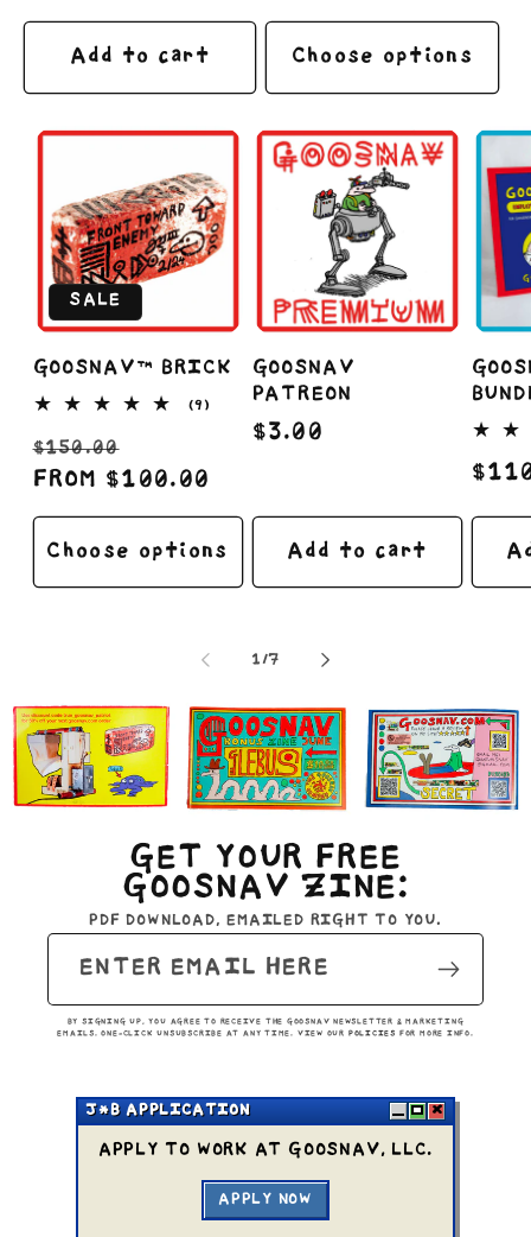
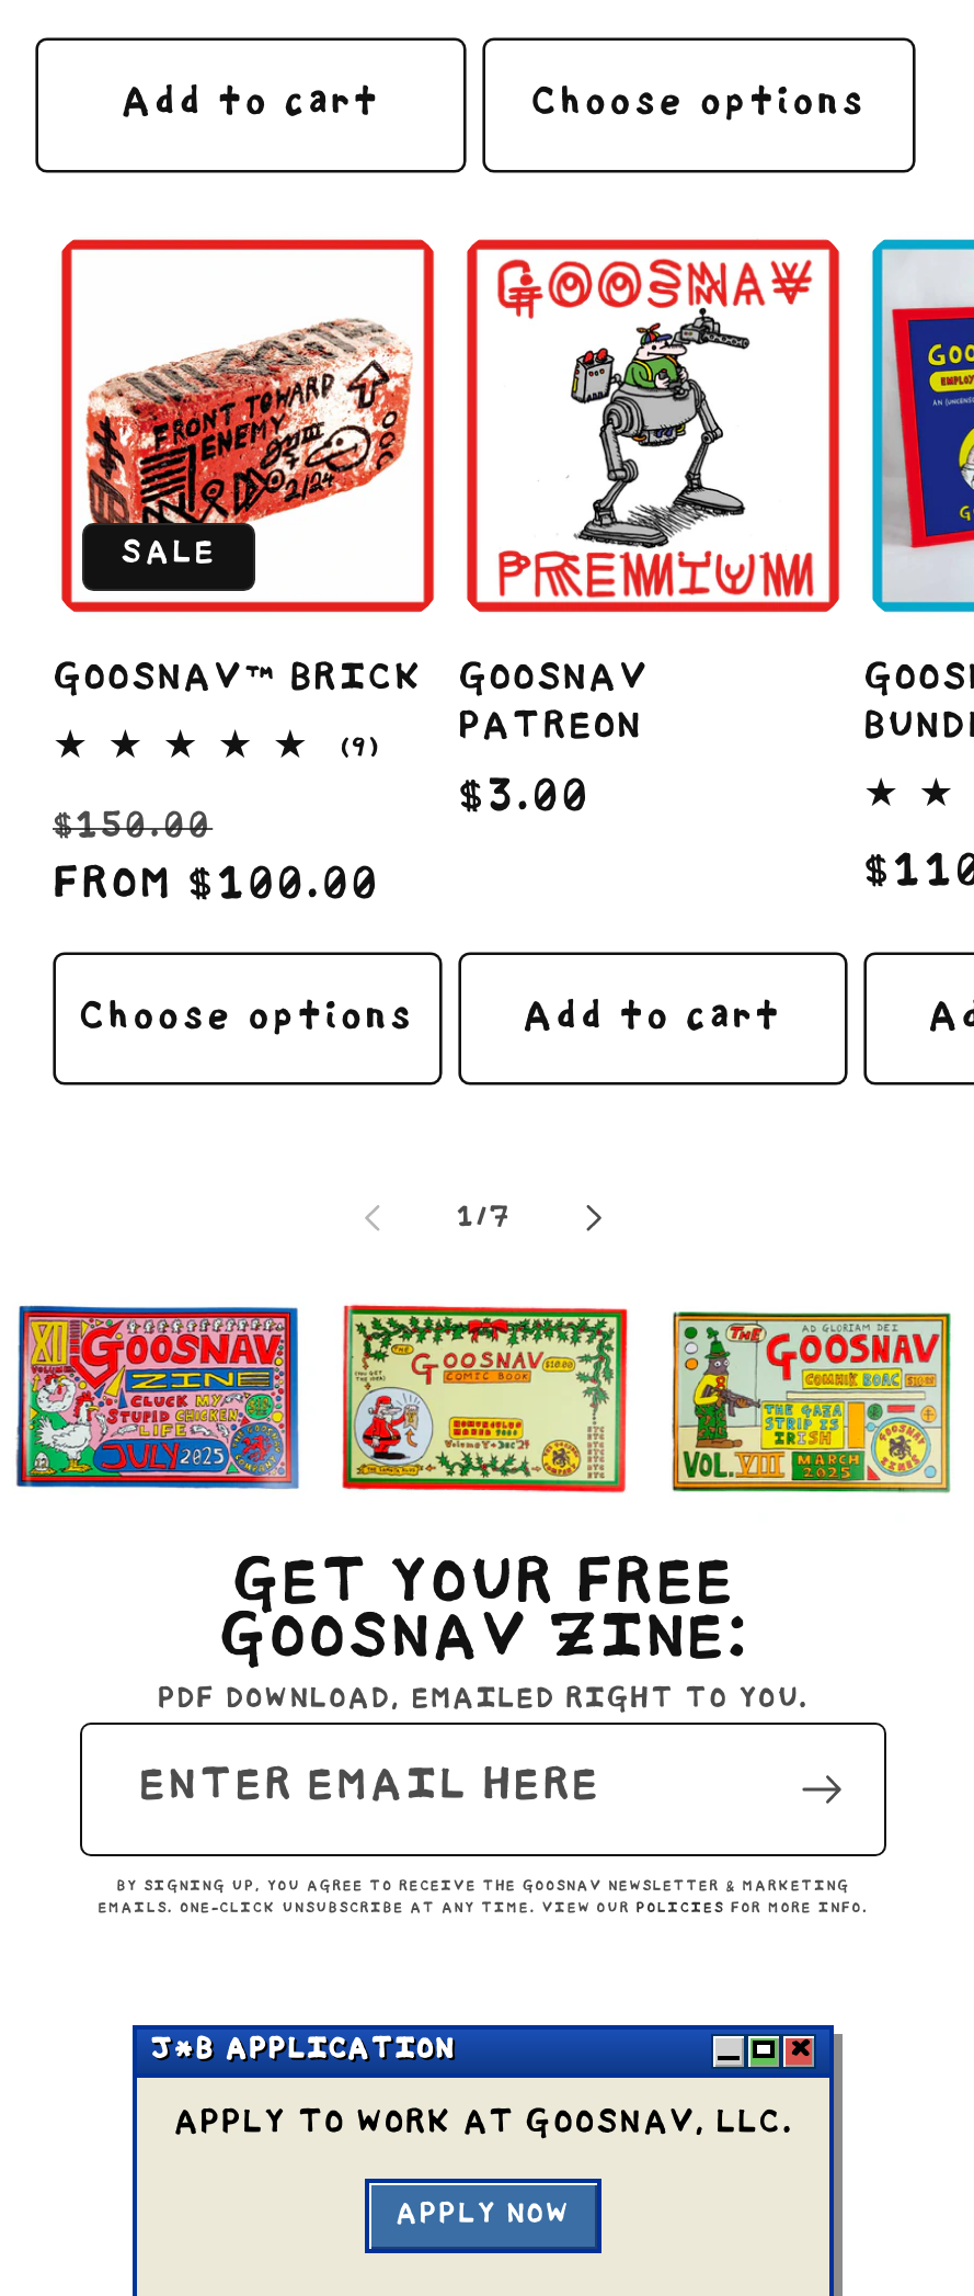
- [image]
+ [image]

- [image]
+ [image]

- [image]
+ [image]
